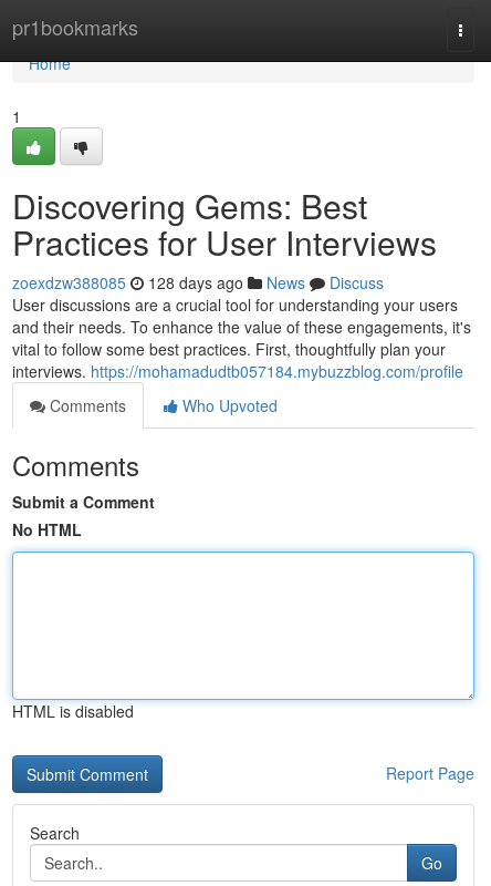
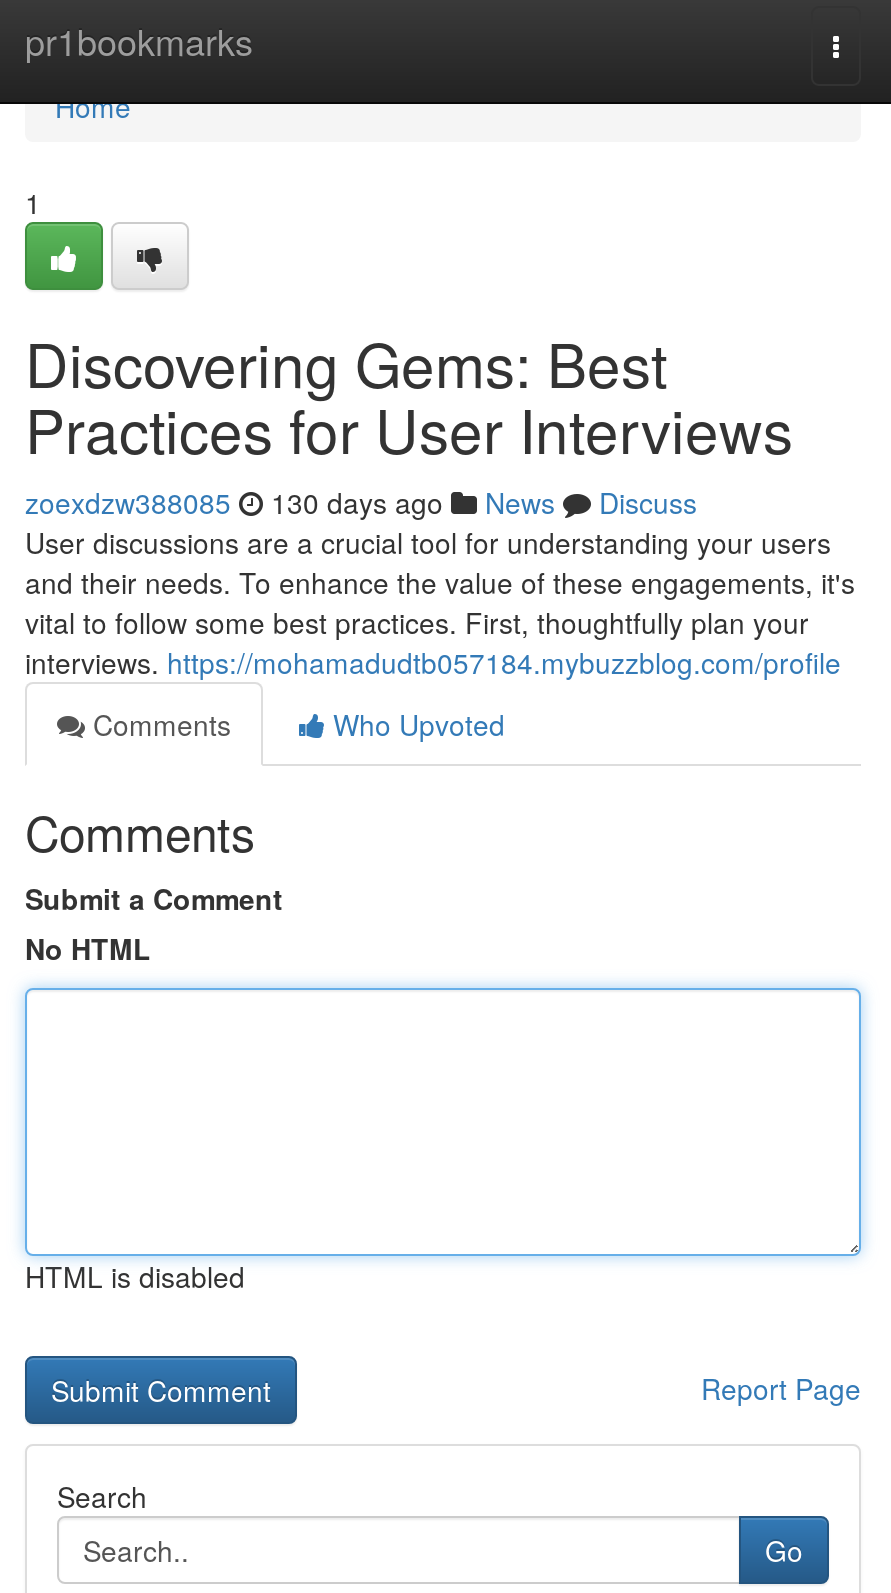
- zoexdzw388085 128 days ago News Discuss
+ zoexdzw388085 130 days ago News Discuss
